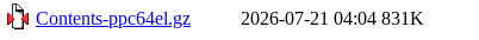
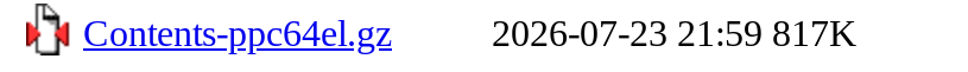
- 2026-07-21 04:04 831K
+ 2026-07-23 21:59 817K
